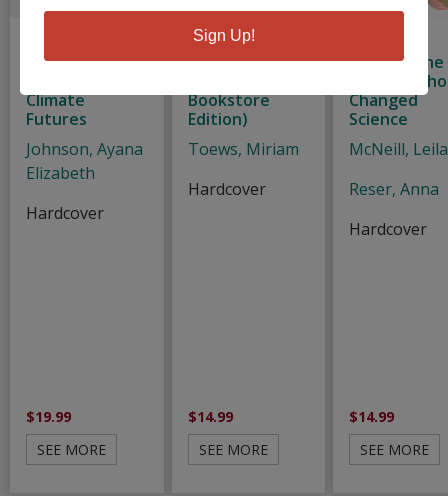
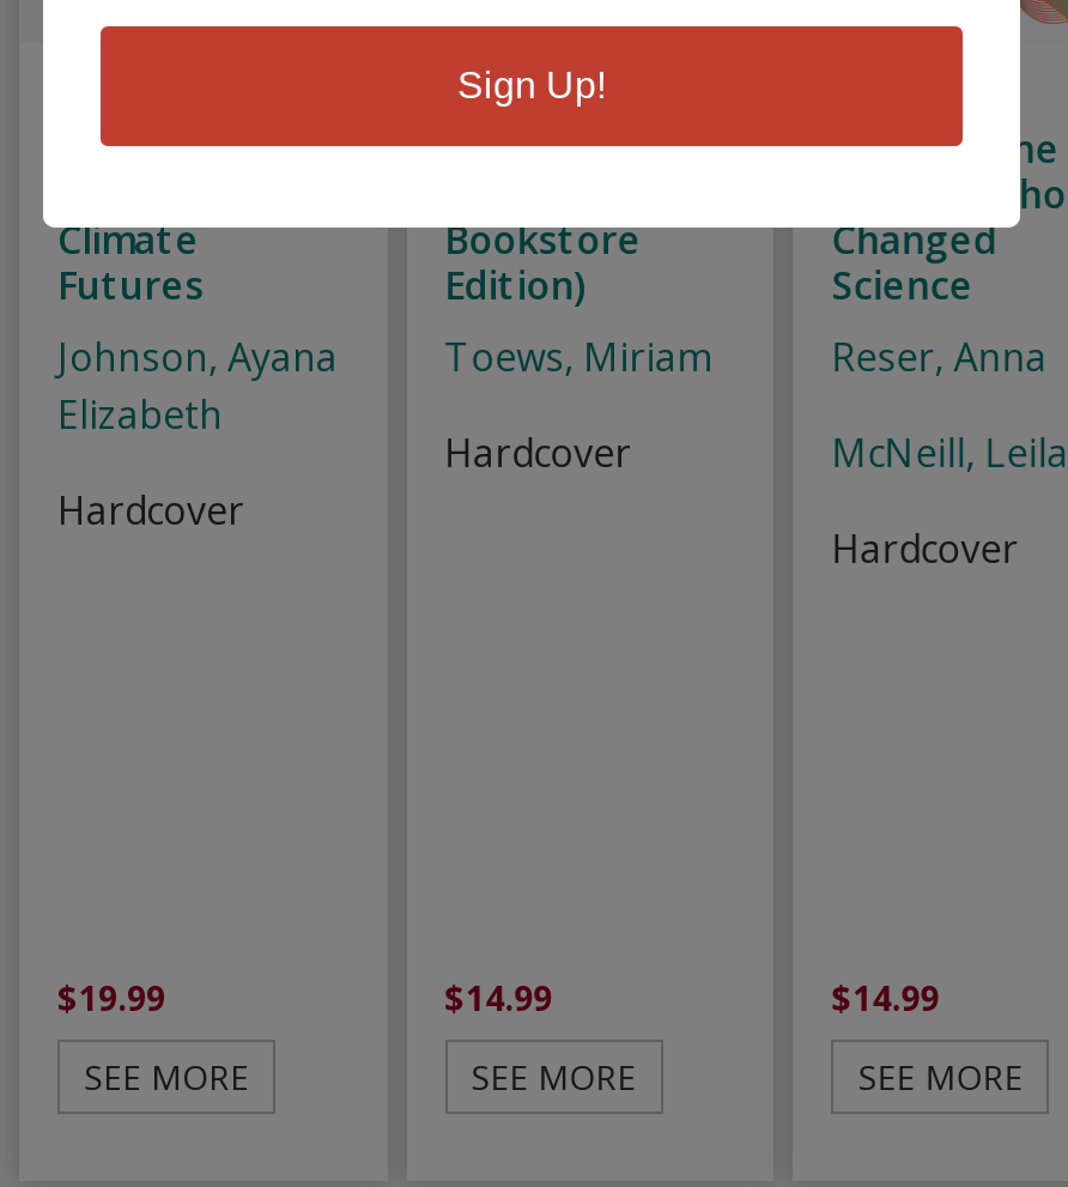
moved down: McNeill, Leila

moved up: Reser, Anna
